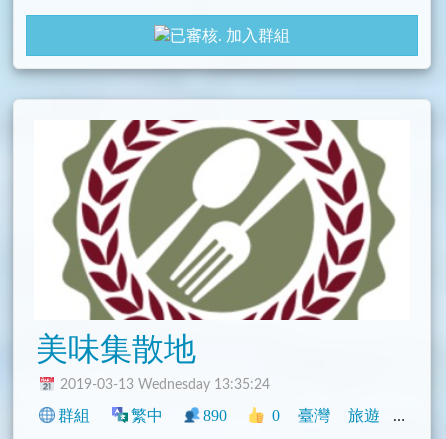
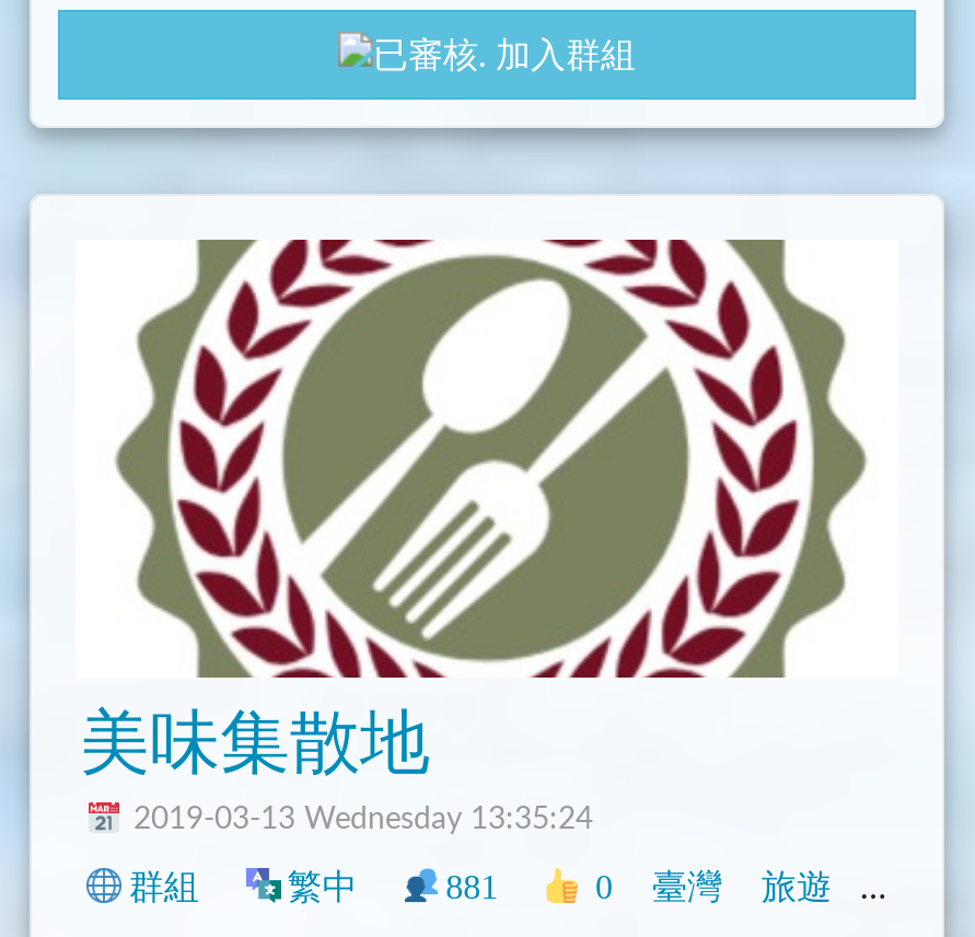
- 890
+ 881
